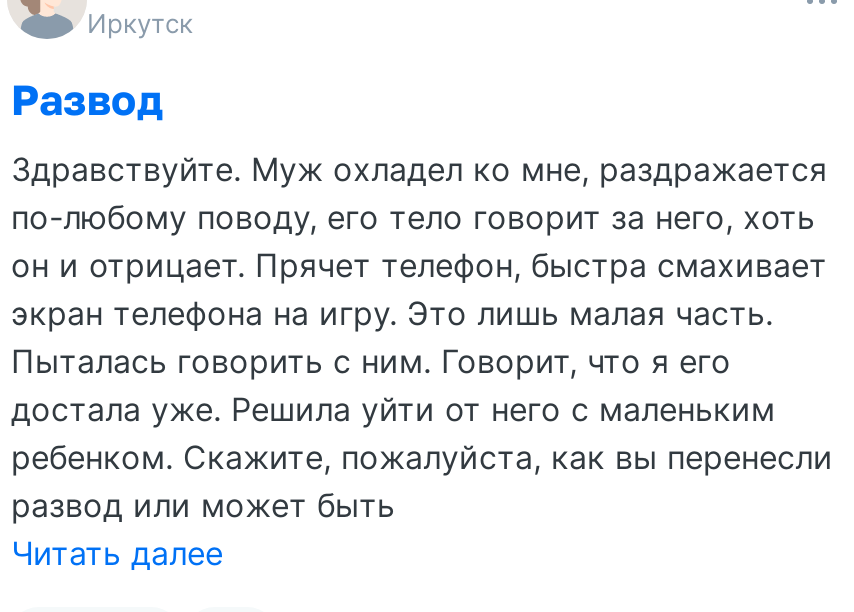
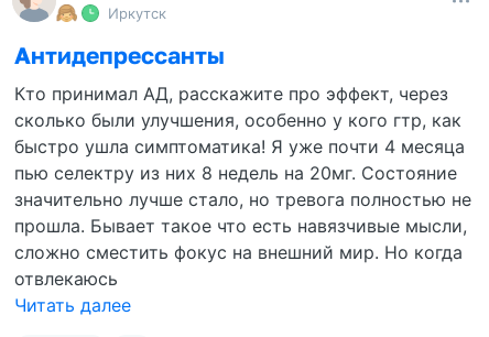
- Развод
+ Антидепрессанты

- Здравствуйте. Муж охладел ко мне, раздражается
- по-любому поводу, его тело говорит за него, хоть
- он и отрицает. Прячет телефон, быстра смахивает
- экран телефона на игру. Это лишь малая часть.
- Пыталась говорить с ним. Говорит, что я его
- достала уже. Решила уйти от него с маленьким
- ребенком. Скажите, пожалуйста, как вы перенесли
- развод или может быть
+ Кто принимал АД, расскажите про эффект, через
+ сколько были улучшения, особенно у кого гтр, как
+ быстро ушла симптоматика! Я уже почти 4 месяца
+ пью селектру из них 8 недель на 20мг. Состояние
+ значительно лучше стало, но тревога полностью не
+ прошла. Бывает такое что есть навязчивые мысли,
+ сложно сместить фокус на внешний мир. Но когда
+ отвлекаюсь
